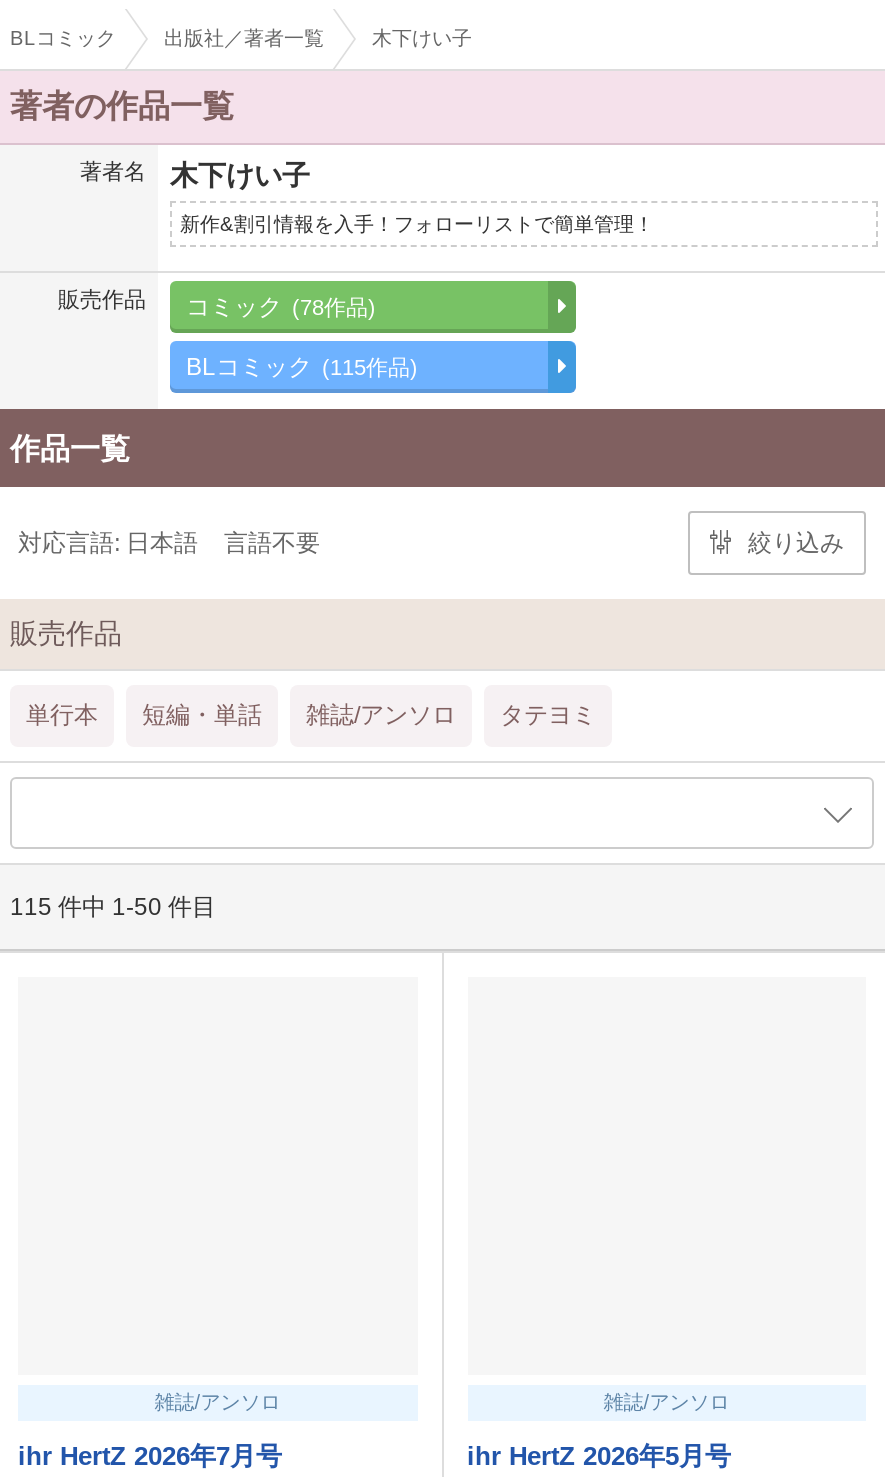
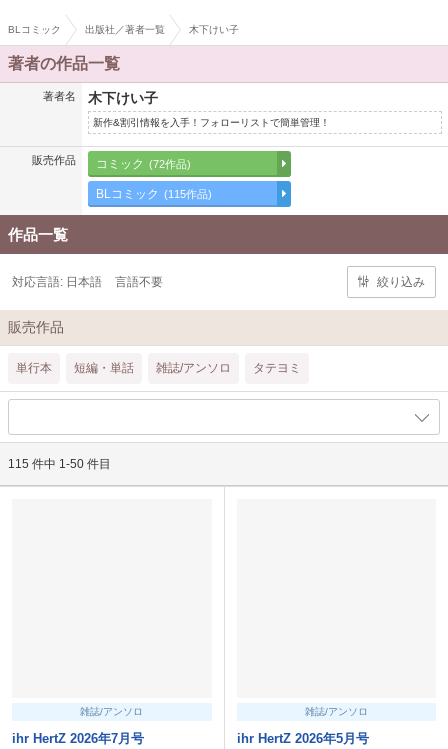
- コミック (78作品)
+ コミック (72作品)
